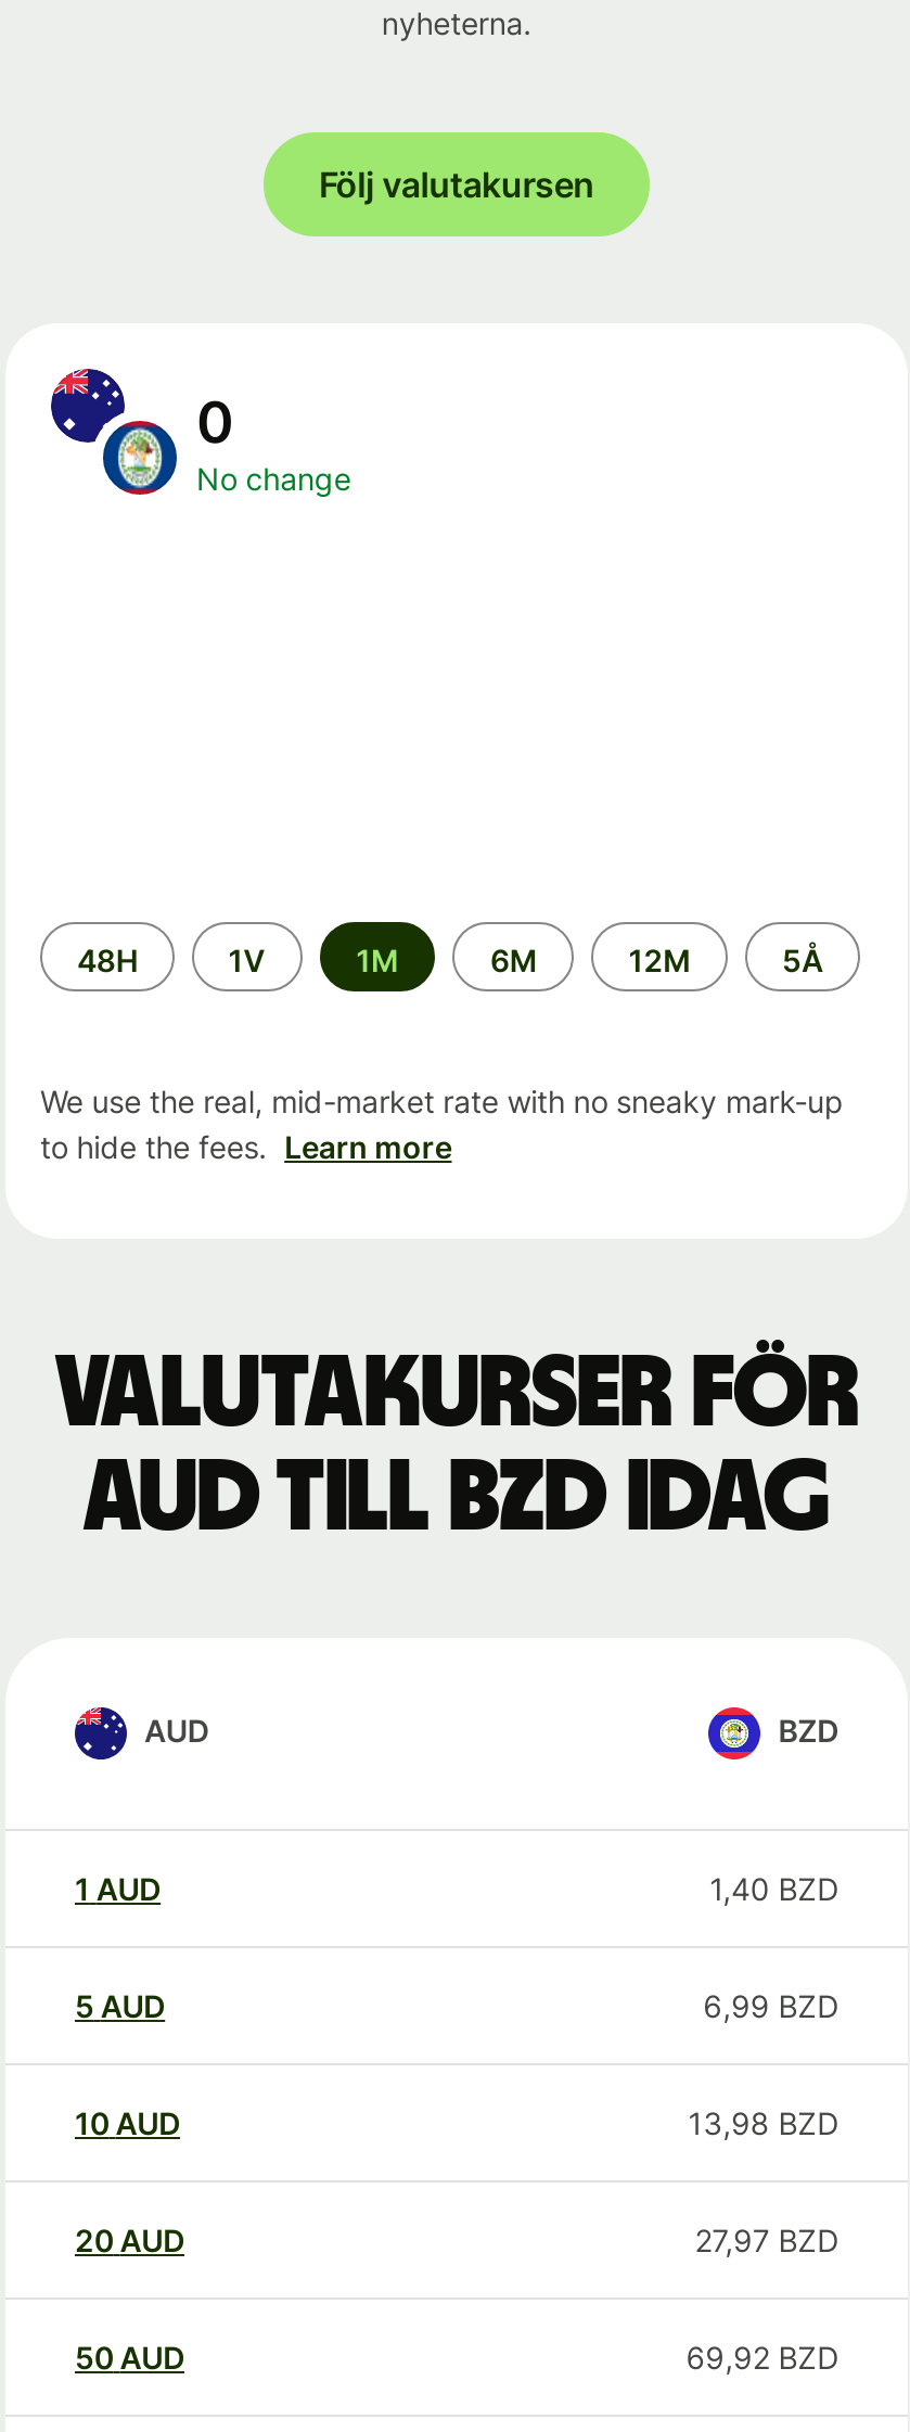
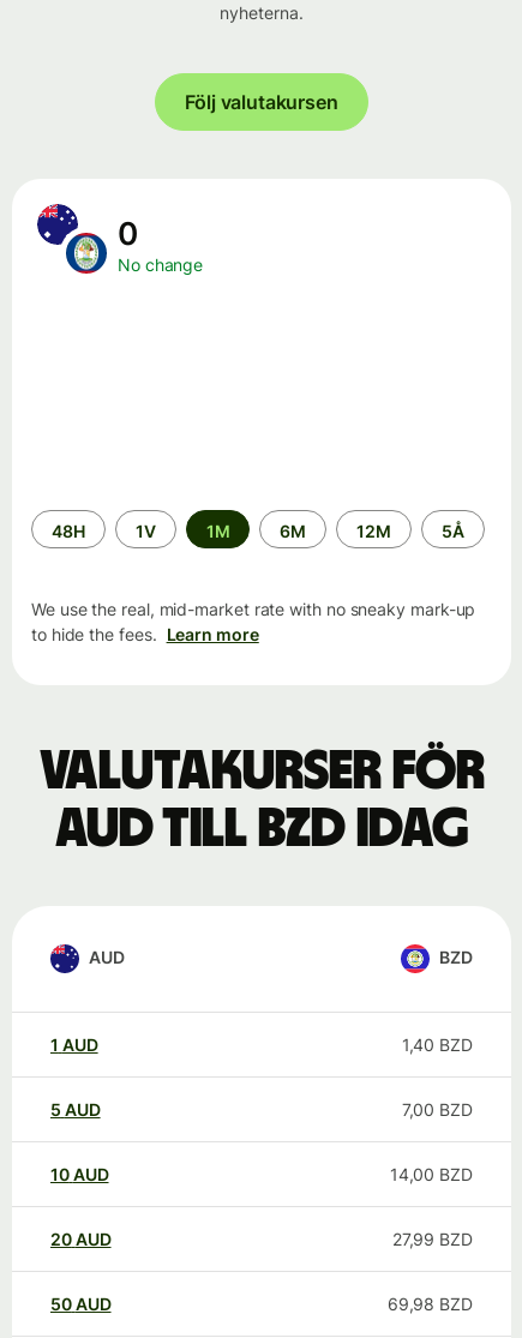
- 6,99 BZD
+ 7,00 BZD

- 13,98 BZD
+ 14,00 BZD

- 27,97 BZD
+ 27,99 BZD

- 69,92 BZD
+ 69,98 BZD
